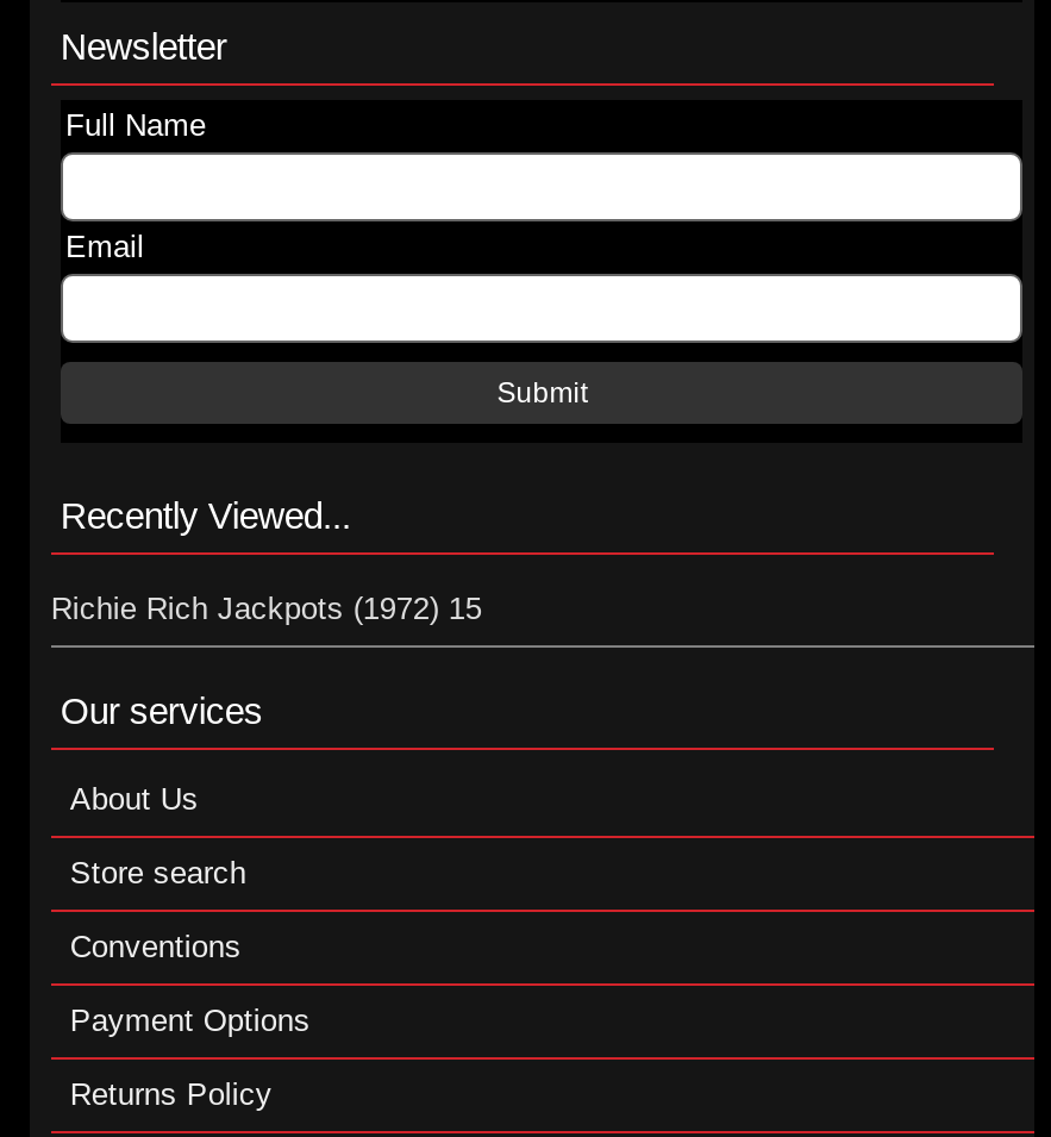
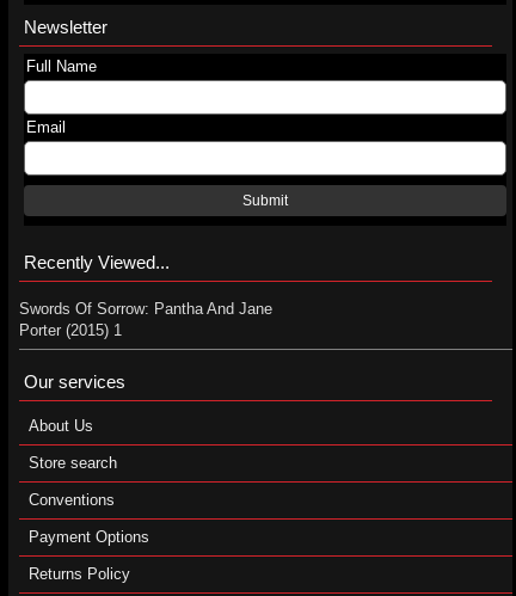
- Richie Rich Jackpots (1972) 15
+ Swords Of Sorrow: Pantha And Jane
+ Porter (2015) 1
